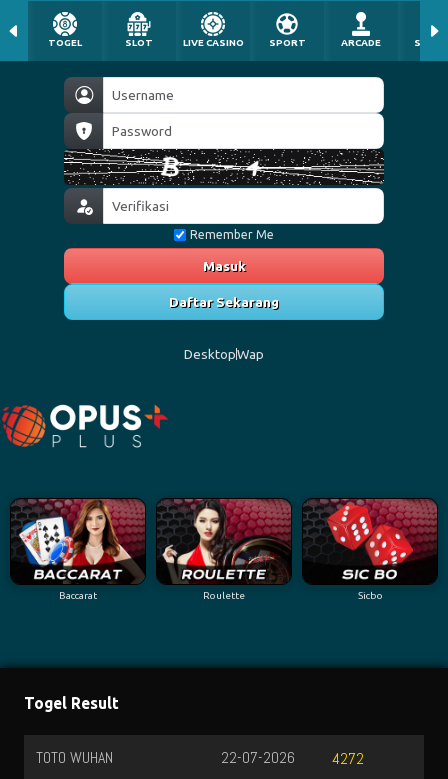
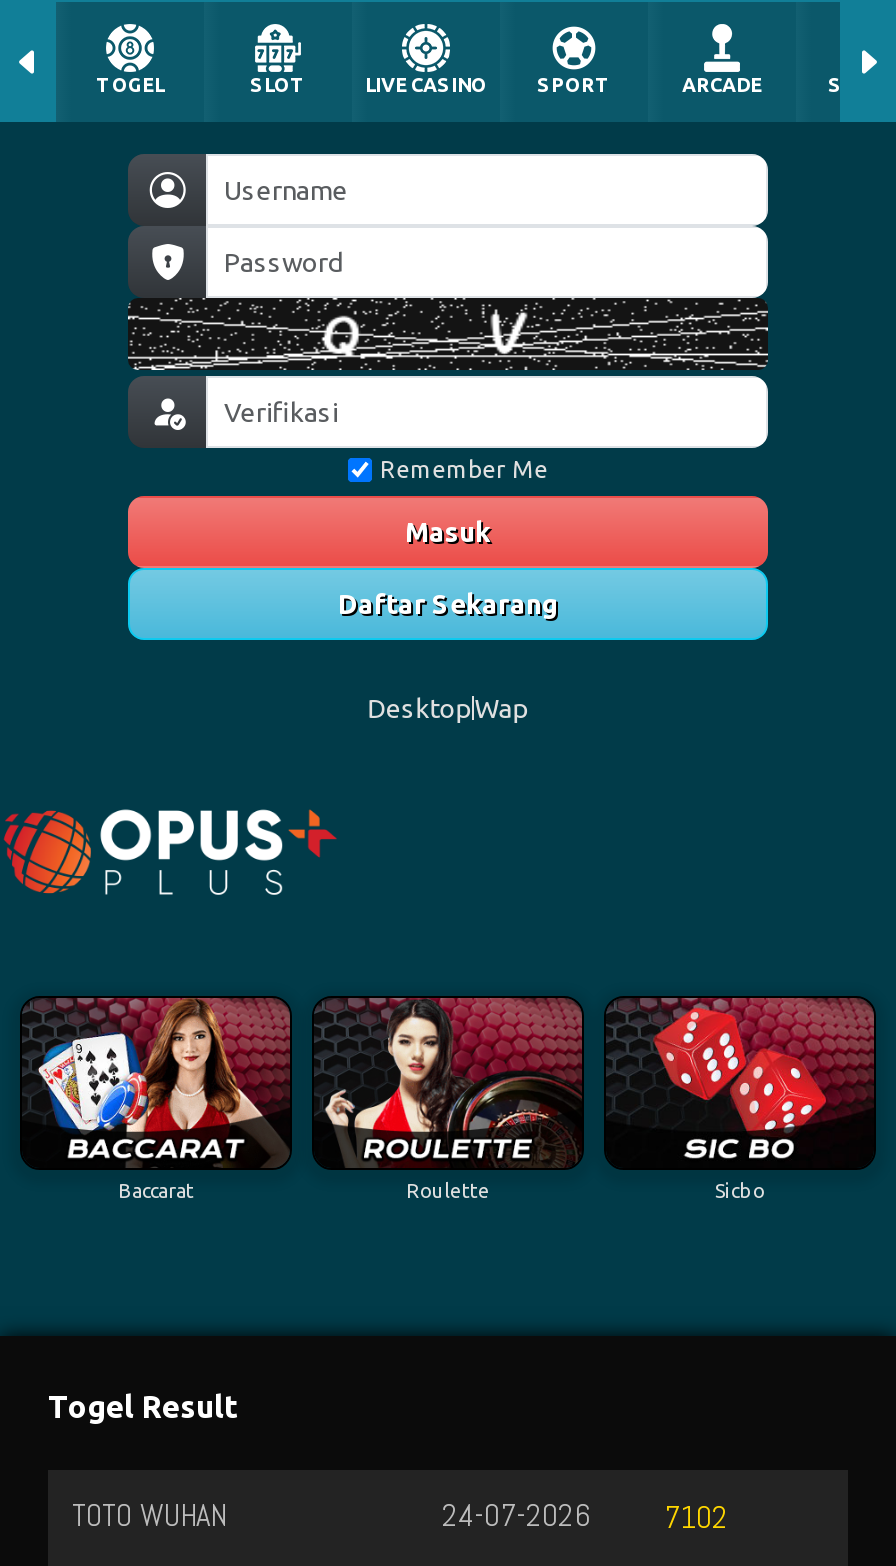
- [image]
+ [image]

- 22-07-2026
+ 24-07-2026

- 4272
+ 7102
